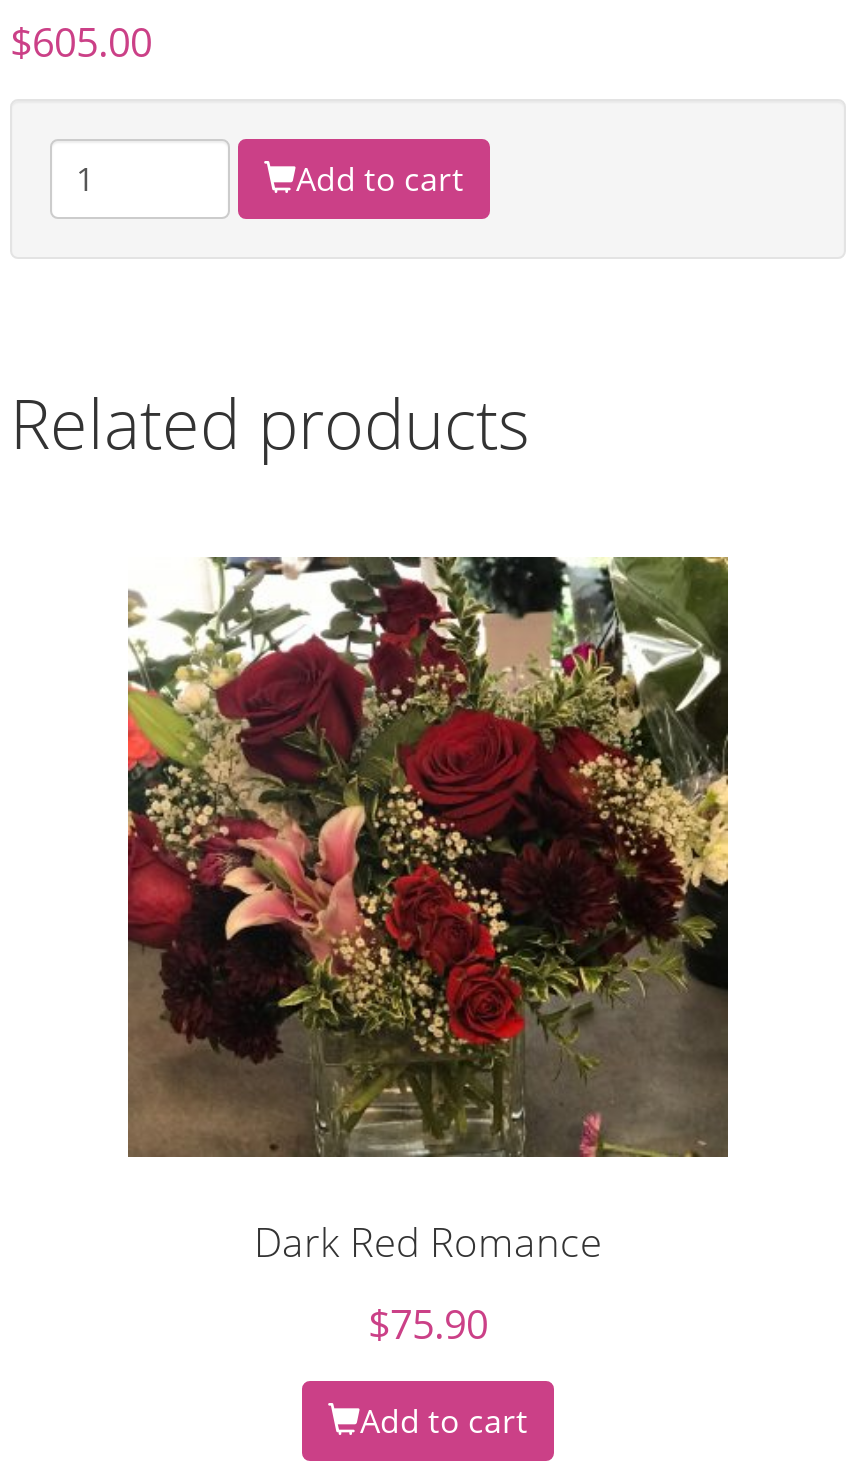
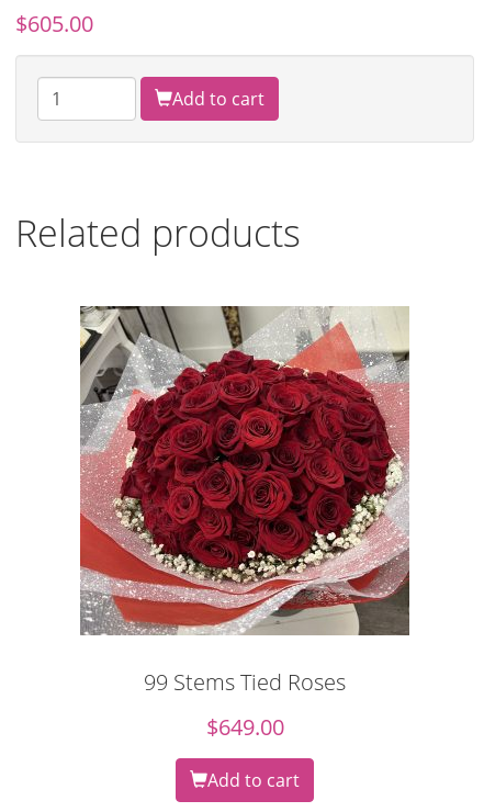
- [image]
- Dark Red Romance
+ [image]
+ 99 Stems Tied Roses

- $75.90
+ $649.00
